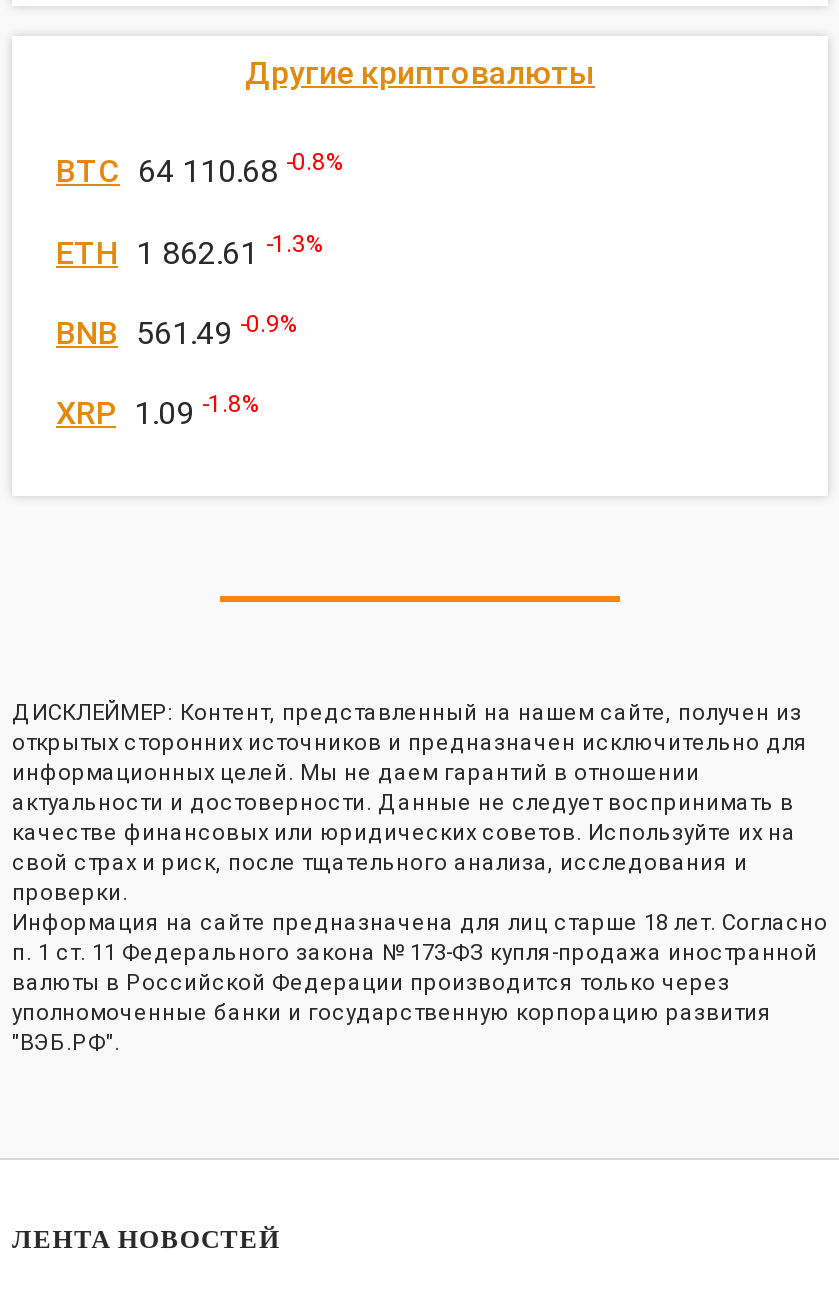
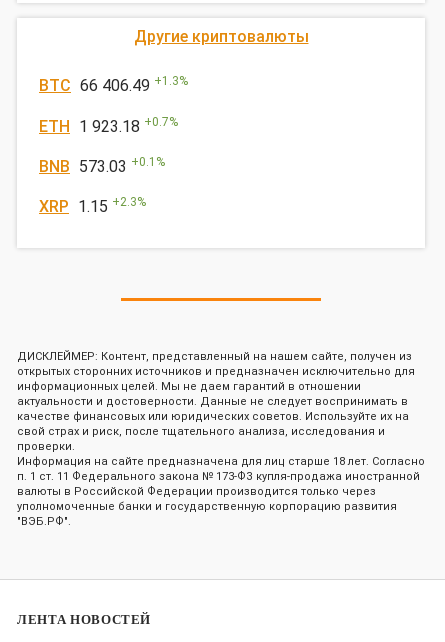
- BTC 64 110.68 -0.8%
+ BTC 66 406.49 + 1.3%

- ETH 1 862.61 -1.3%
+ ETH 1 923.18 +0.7%

- BNB 561.49 -0.9%
+ BNB 573.03 +0.1%

- XRP 1.09 -1.8%
+ XRP 1.15 +2.3%
